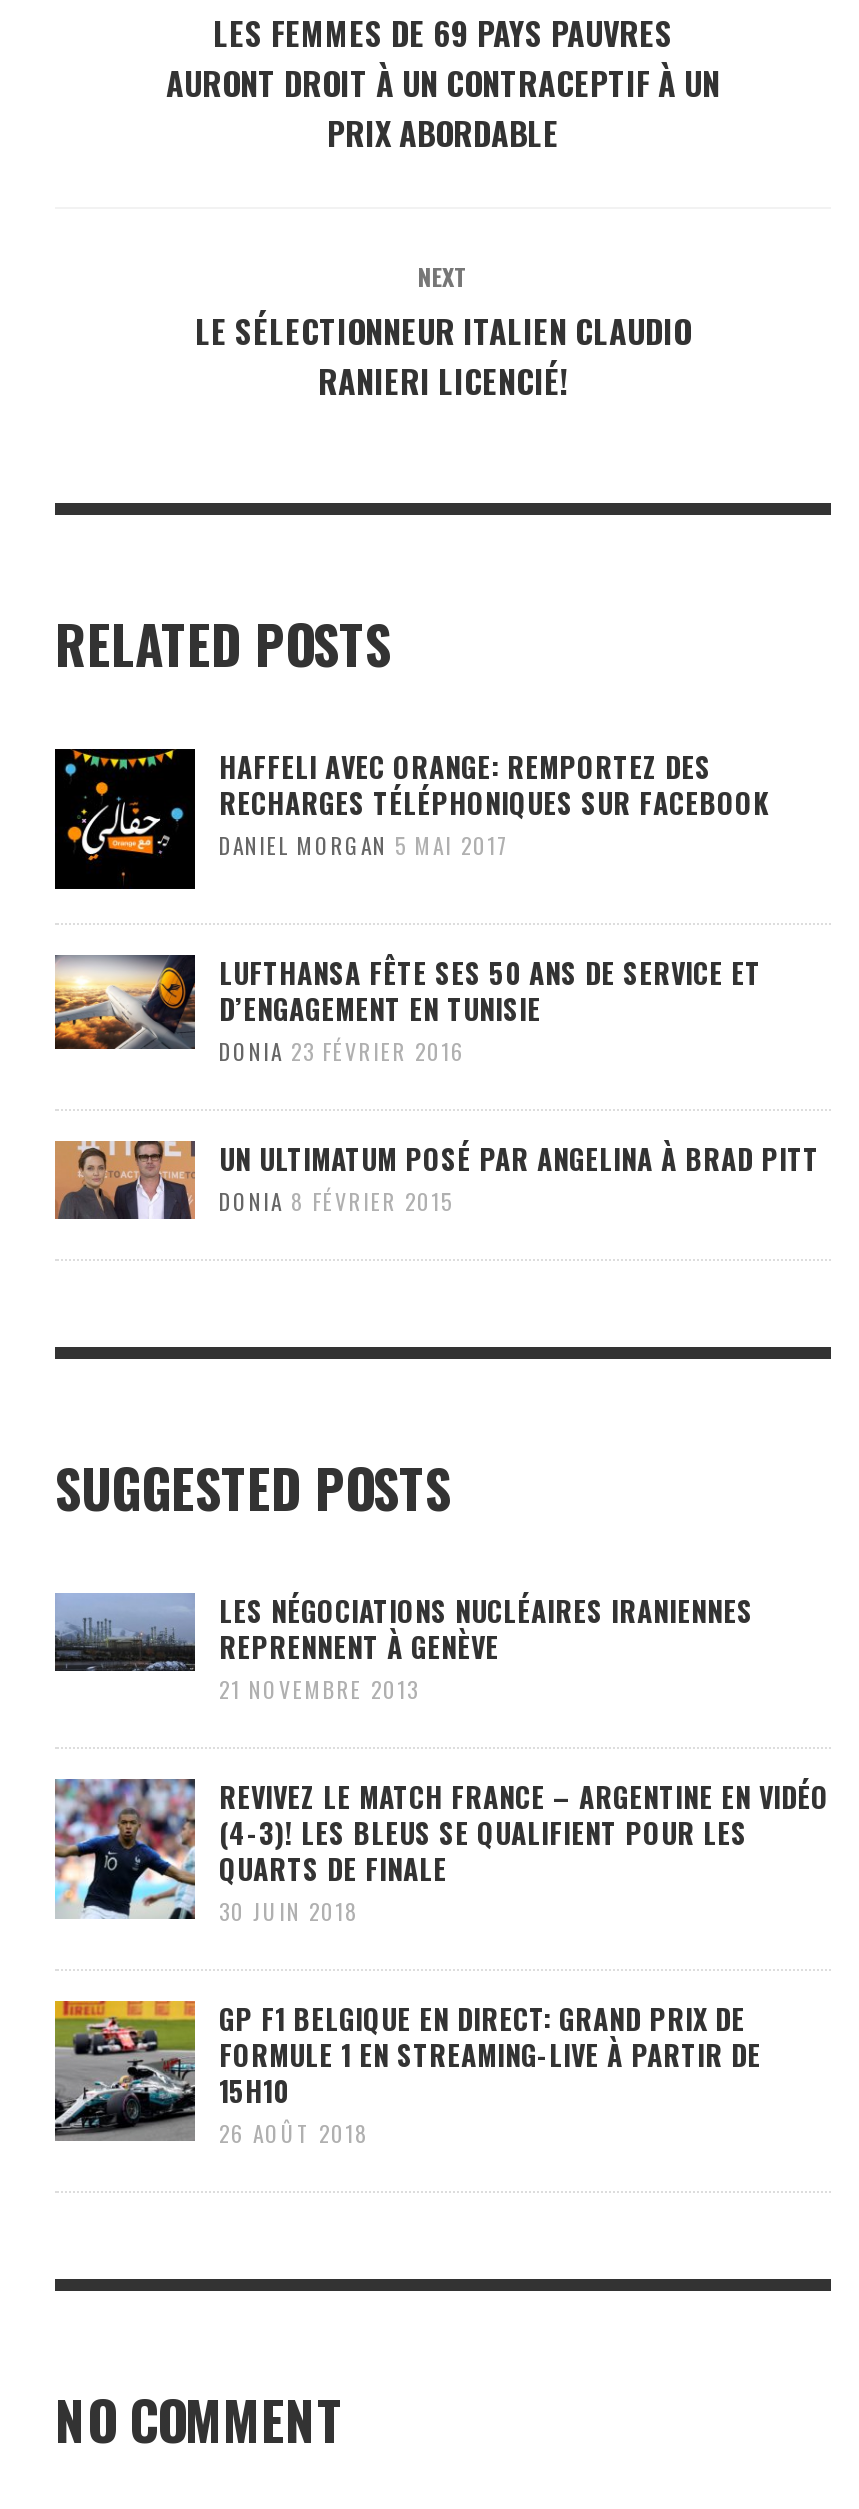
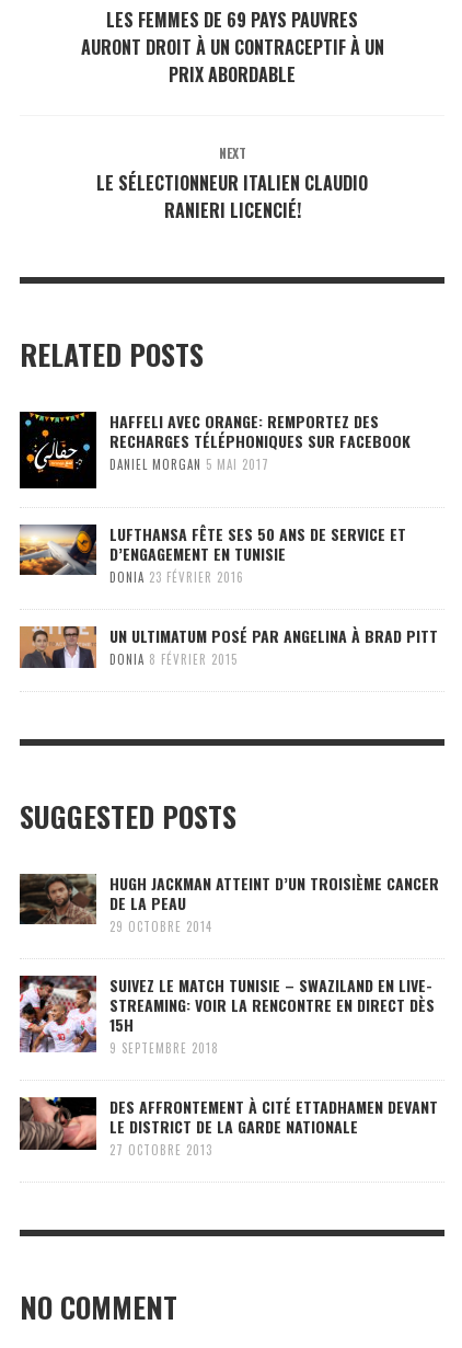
- [image]
- LES NÉGOCIATIONS NUCLÉAIRES IRANIENNES
- REPRENNENT À GENÈVE
- 21 NOVEMBRE 2013
+ [image]
+ HUGH JACKMAN ATTEINT D’UN TROISIÈME CANCER
+ DE LA PEAU
+ 29 OCTOBRE 2014

- [image]
- REVIVEZ LE MATCH FRANCE – ARGENTINE EN VIDÉO
- (4-3)! LES BLEUS SE QUALIFIENT POUR LES
- QUARTS DE FINALE
- 30 JUIN 2018
+ [image]
+ SUIVEZ LE MATCH TUNISIE – SWAZILAND EN LIVE-
+ STREAMING: VOIR LA RENCONTRE EN DIRECT DÈS
+ 15H
+ 9 SEPTEMBRE 2018

- [image]
- GP F1 BELGIQUE EN DIRECT: GRAND PRIX DE
- FORMULE 1 EN STREAMING-LIVE À PARTIR DE
- 15H10
- 26 AOÛT 2018
+ [image]
+ DES AFFRONTEMENT À CITÉ ETTADHAMEN DEVANT
+ LE DISTRICT DE LA GARDE NATIONALE
+ 27 OCTOBRE 2013
